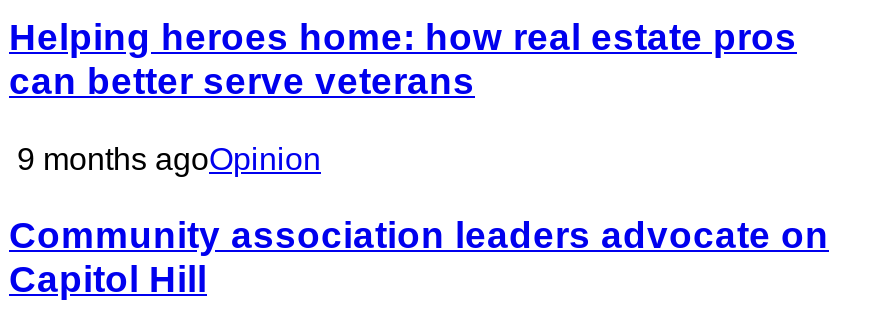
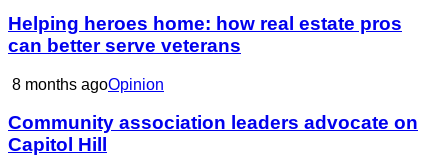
- 9 months agoOpinion
+ 8 months agoOpinion
